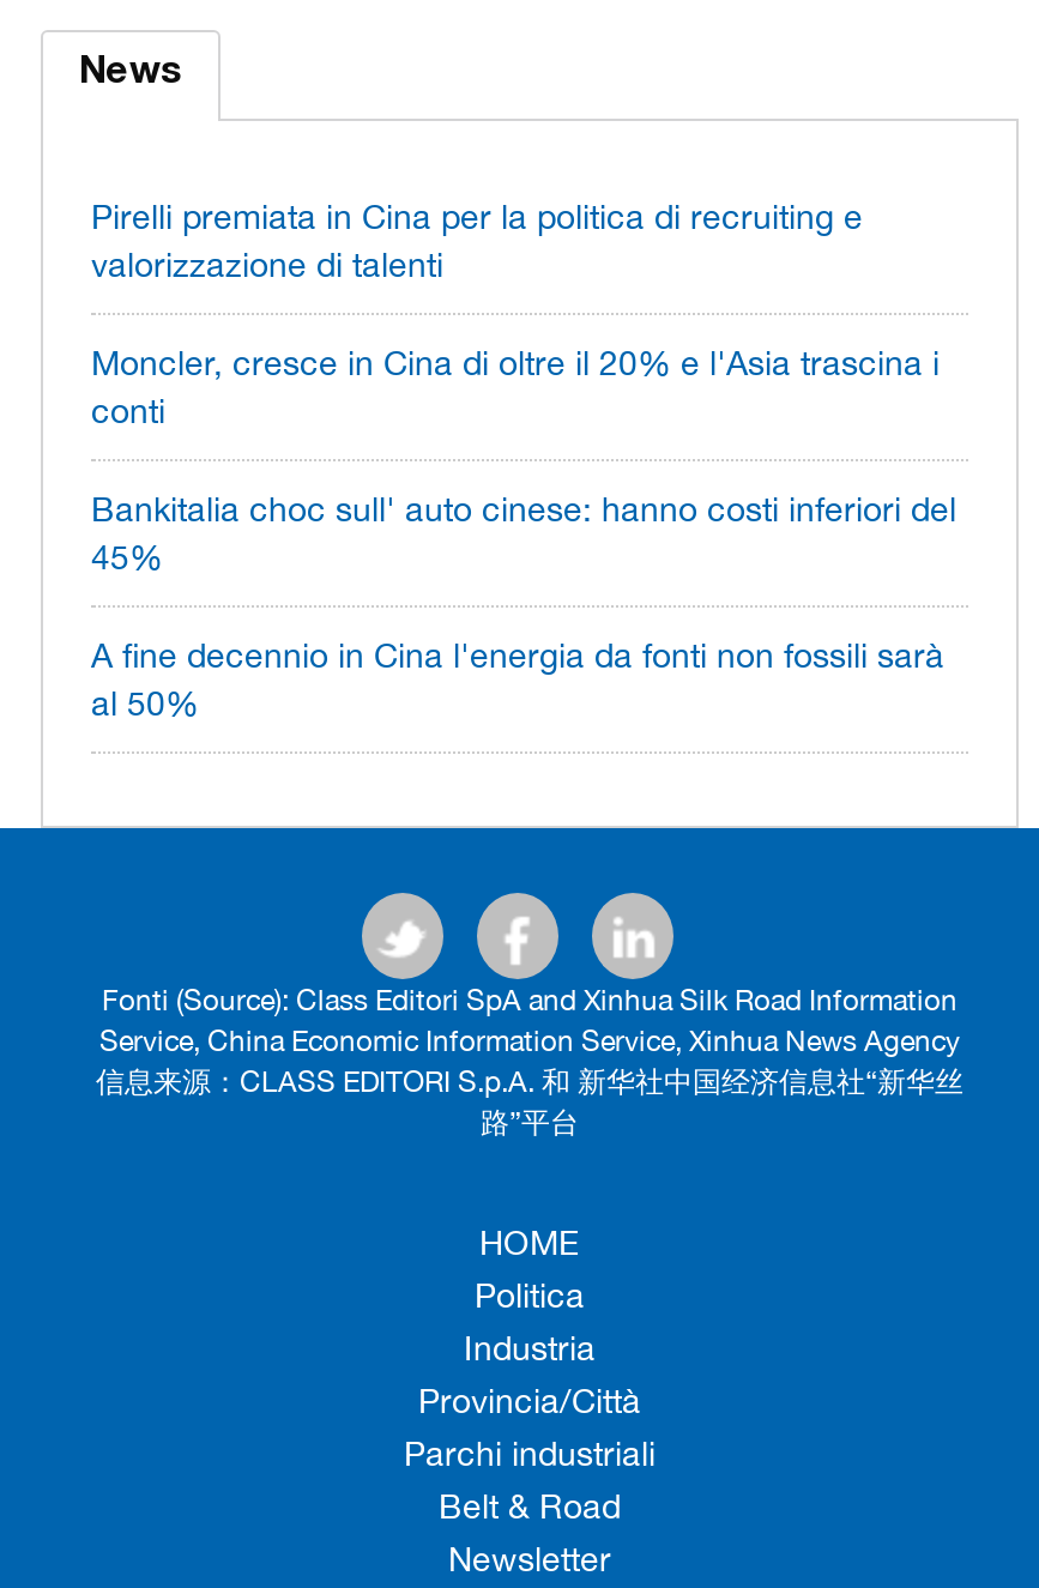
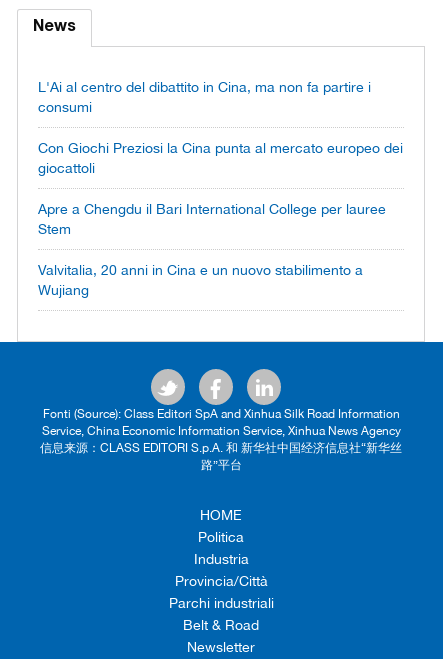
- Pirelli premiata in Cina per la politica di recruiting e
- valorizzazione di talenti
+ L'Ai al centro del dibattito in Cina, ma non fa partire i
+ consumi

- Moncler, cresce in Cina di oltre il 20% e l'Asia trascina i
- conti
+ Con Giochi Preziosi la Cina punta al mercato europeo dei
+ giocattoli

- Bankitalia choc sull' auto cinese: hanno costi inferiori del
- 45%
+ Apre a Chengdu il Bari International College per lauree
+ Stem

- A fine decennio in Cina l'energia da fonti non fossili sarà
- al 50%
+ Valvitalia, 20 anni in Cina e un nuovo stabilimento a
+ Wujiang
